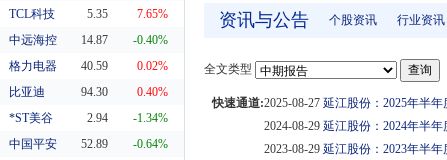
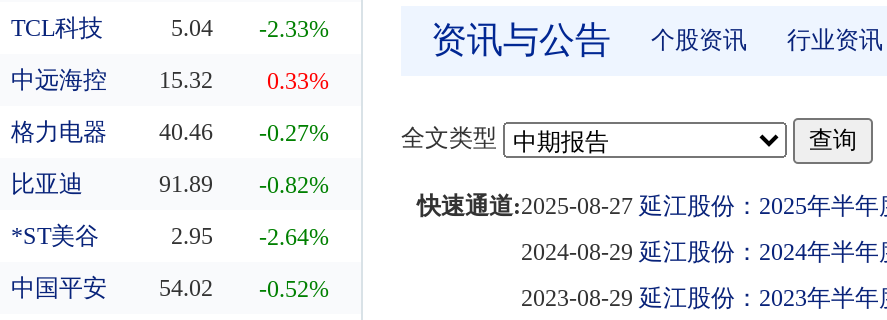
- 5.35
+ 5.04

- 7.65%
+ -2.33%

- 14.87
+ 15.32

- -0.40%
+ 0.33%

- 40.59
+ 40.46

- 0.02%
+ -0.27%

- 94.30
+ 91.89

- 0.40%
+ -0.82%

- 2.94
+ 2.95

- -1.34%
+ -2.64%

- 52.89
+ 54.02

- -0.64%
+ -0.52%
